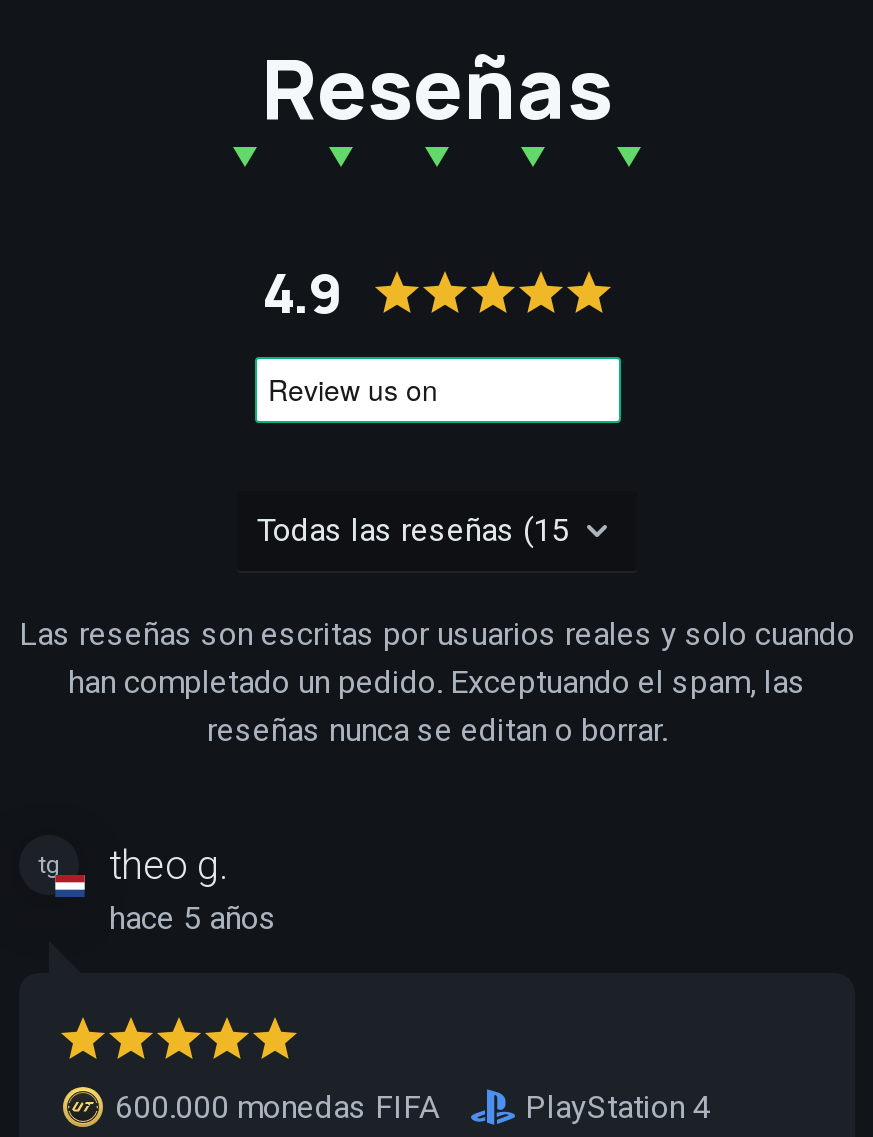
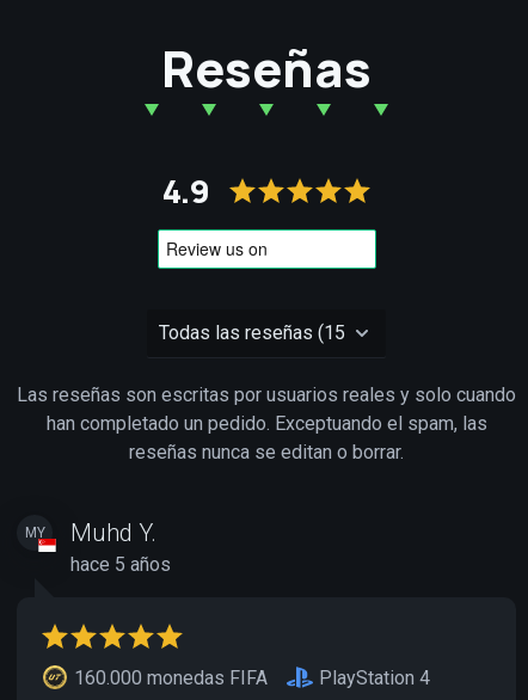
- tg
- theo g.
+ MY
+ Muhd Y.

- 600.000 monedas FIFA
+ 160.000 monedas FIFA
